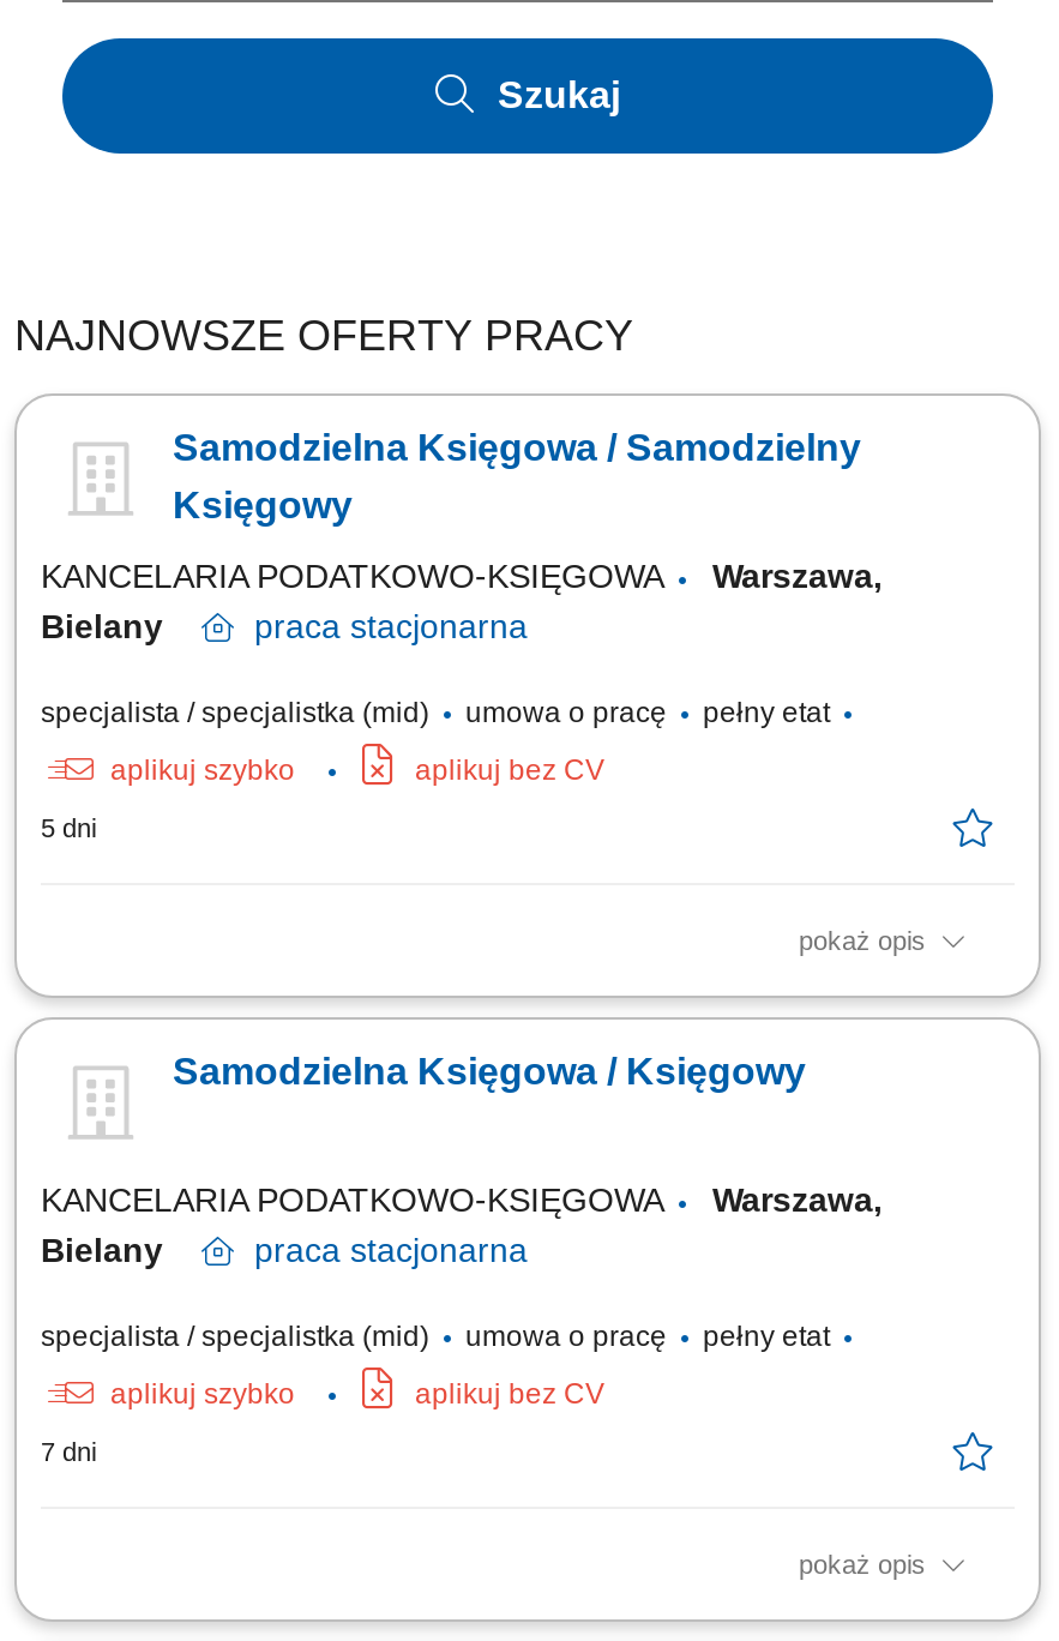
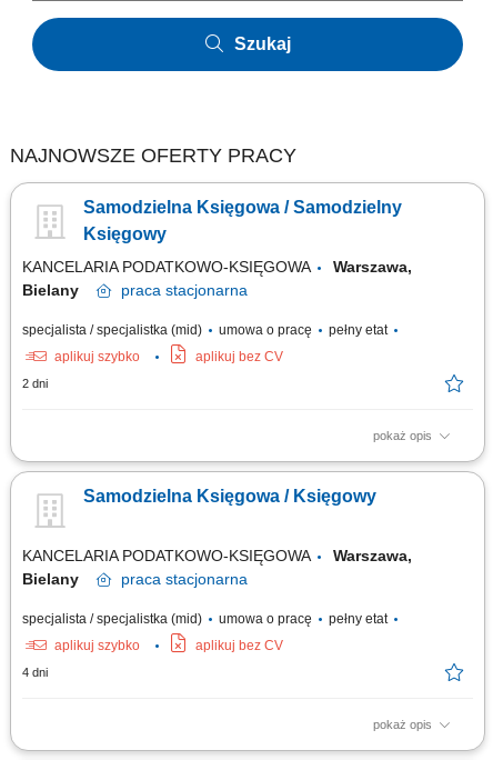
- 5 dni
+ 2 dni

- 7 dni
+ 4 dni
